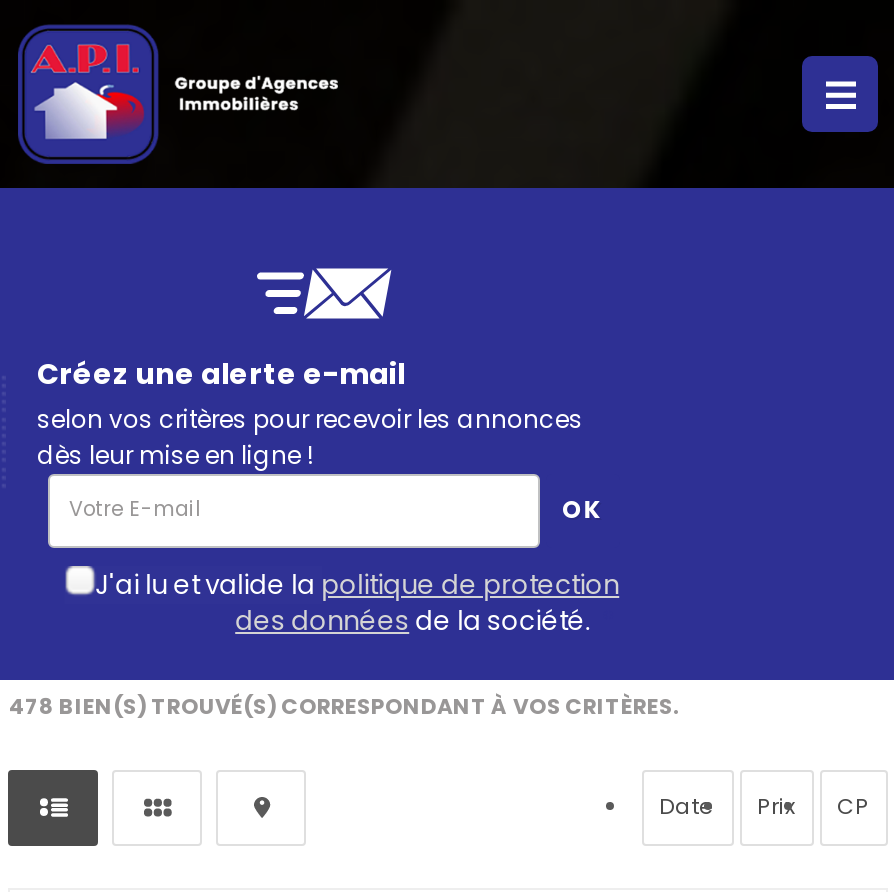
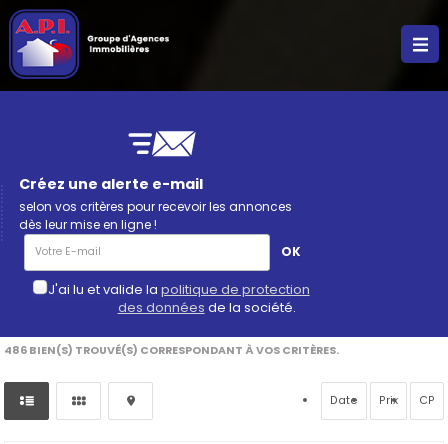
- 478 BIEN(S) TROUVÉ(S) CORRESPONDANT À VOS CRITÈRES.
+ 486 BIEN(S) TROUVÉ(S) CORRESPONDANT À VOS CRITÈRES.
